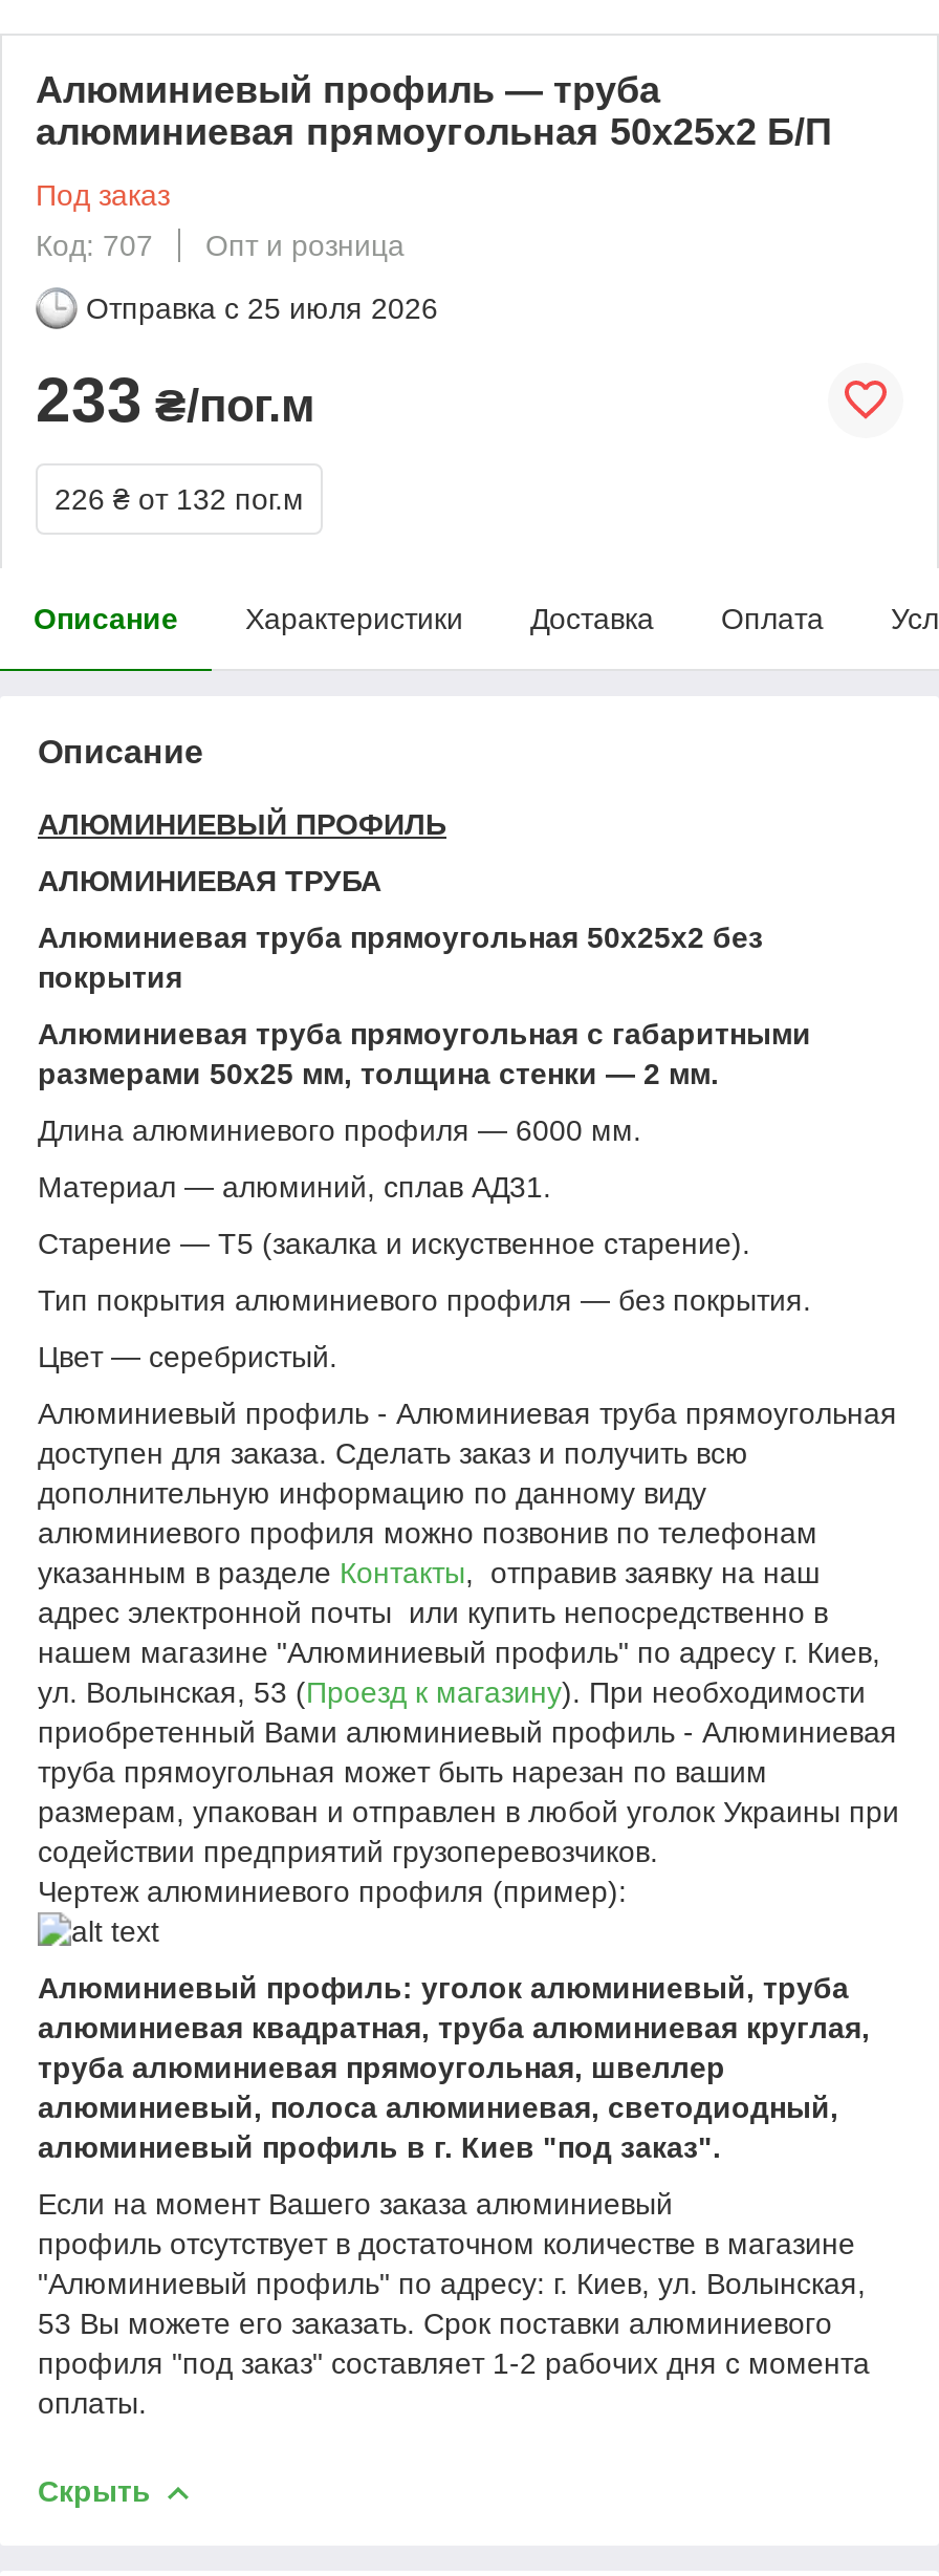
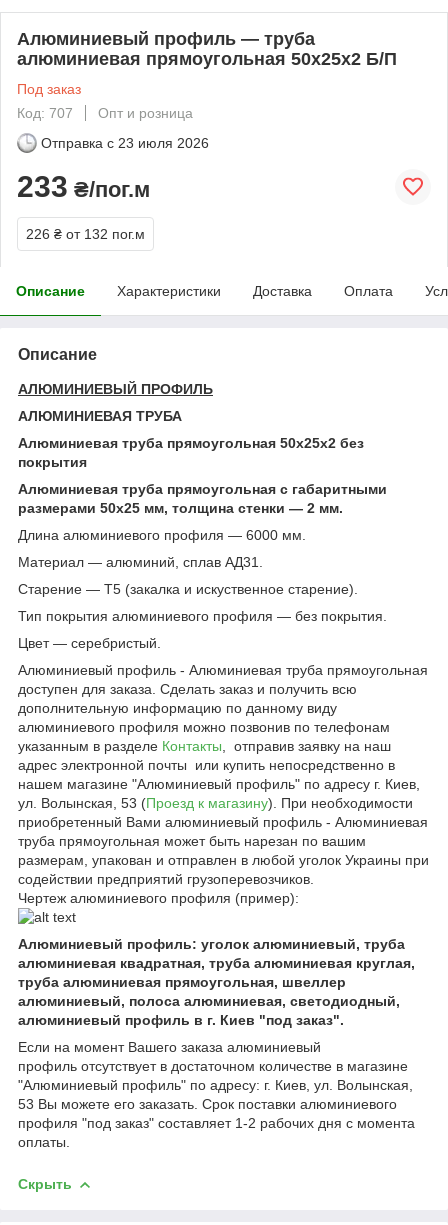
- Отправка с 25 июля 2026
+ Отправка с 23 июля 2026
